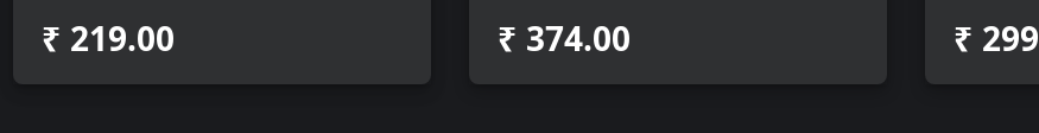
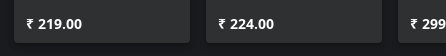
- ₹ 374.00
+ ₹ 224.00
